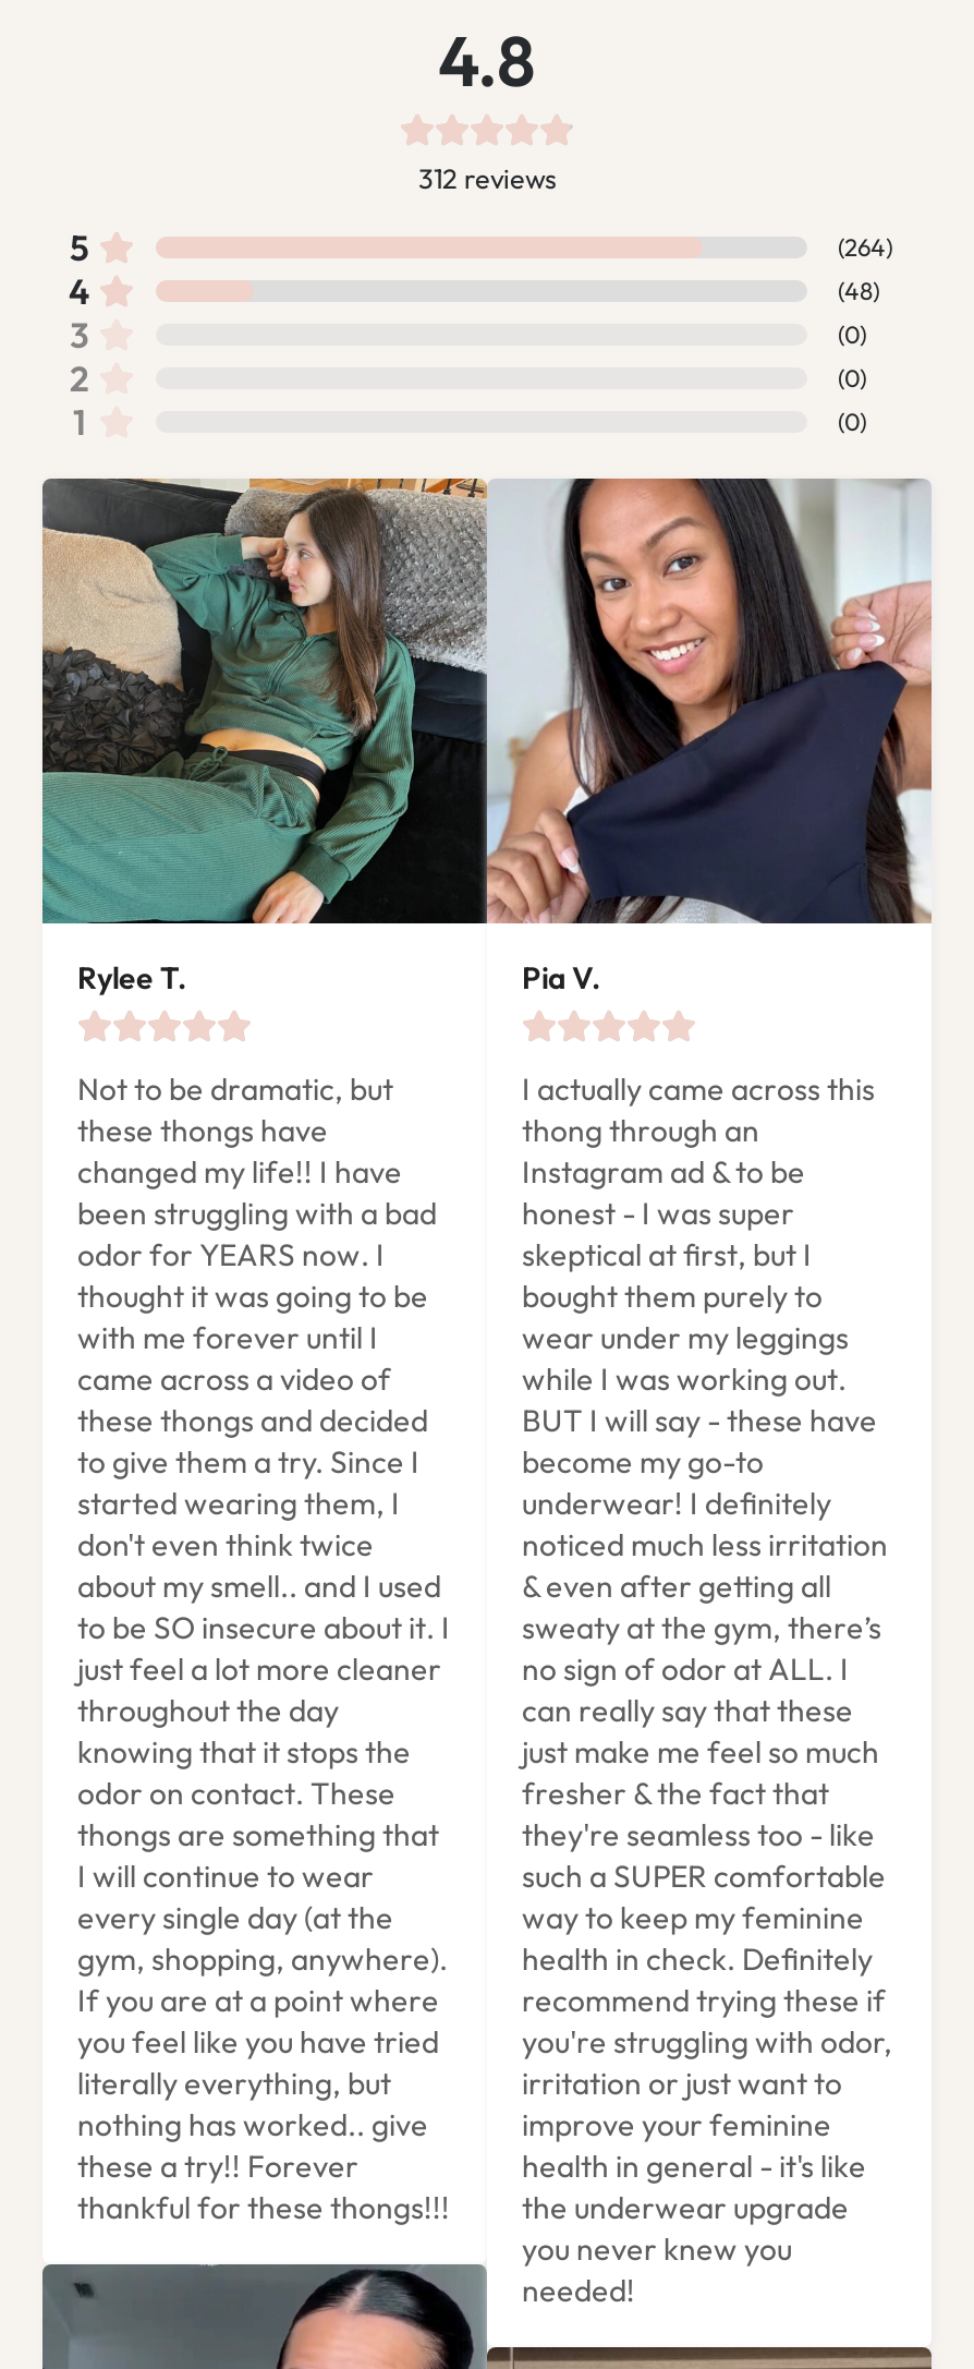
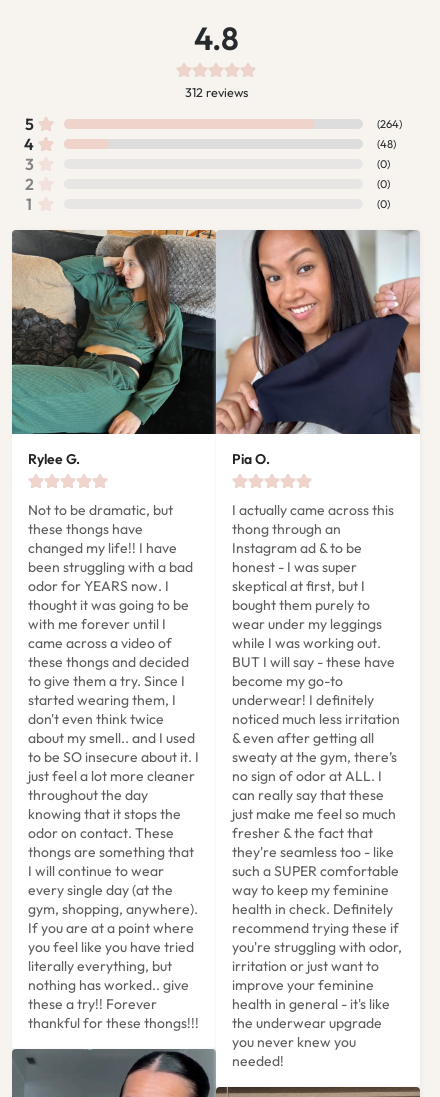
- Rylee T.
+ Rylee G.

- Pia V.
+ Pia O.
